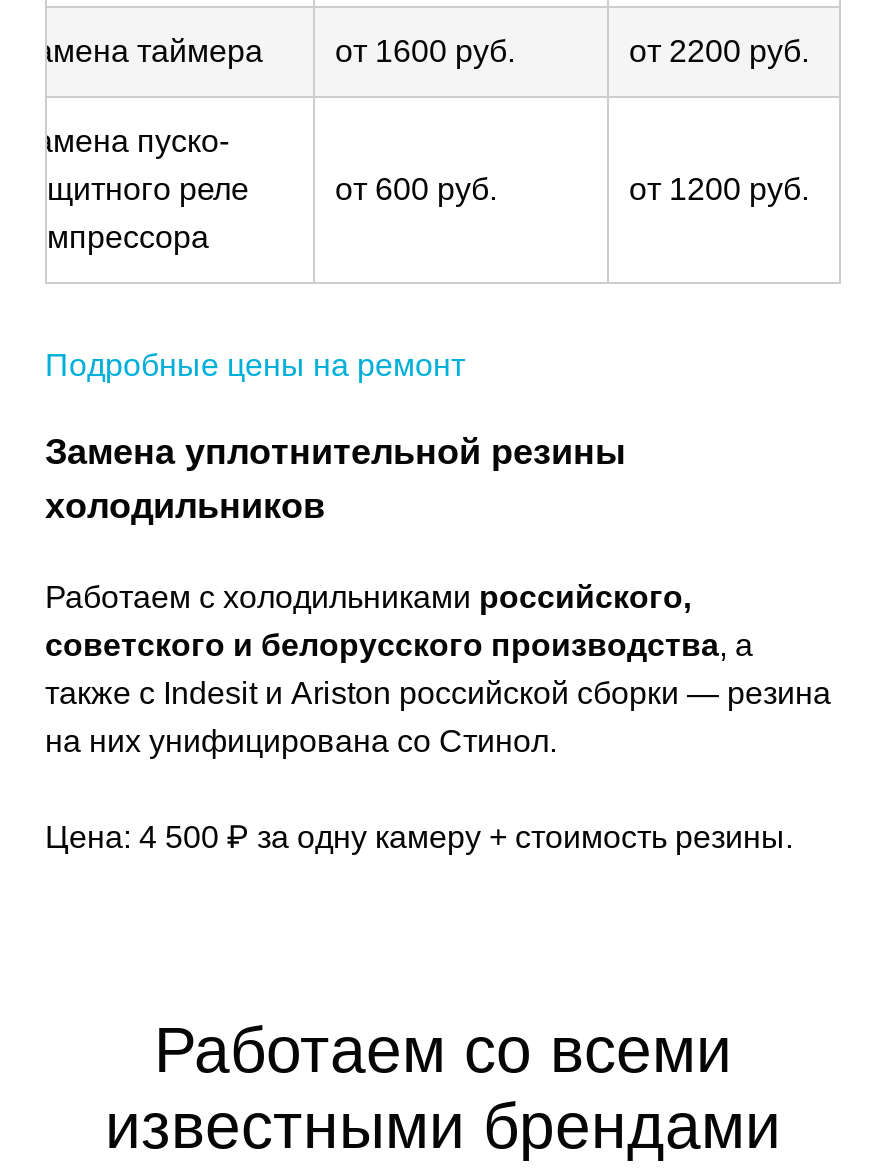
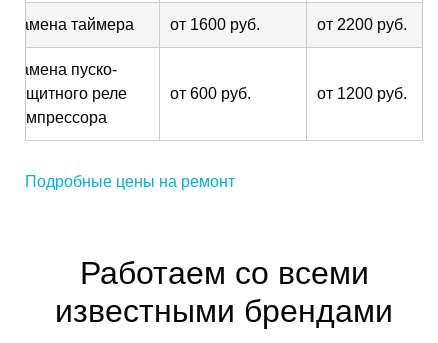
- Замена уплотнительной резины
- холодильников
- Работаем с холодильниками российского,
- советского и белорусского производства, а
- также с Indesit и Ariston российской сборки — резина
- на них унифицирована со Стинол.
- Цена: 4 500 ₽ за одну камеру + стоимость резины.
